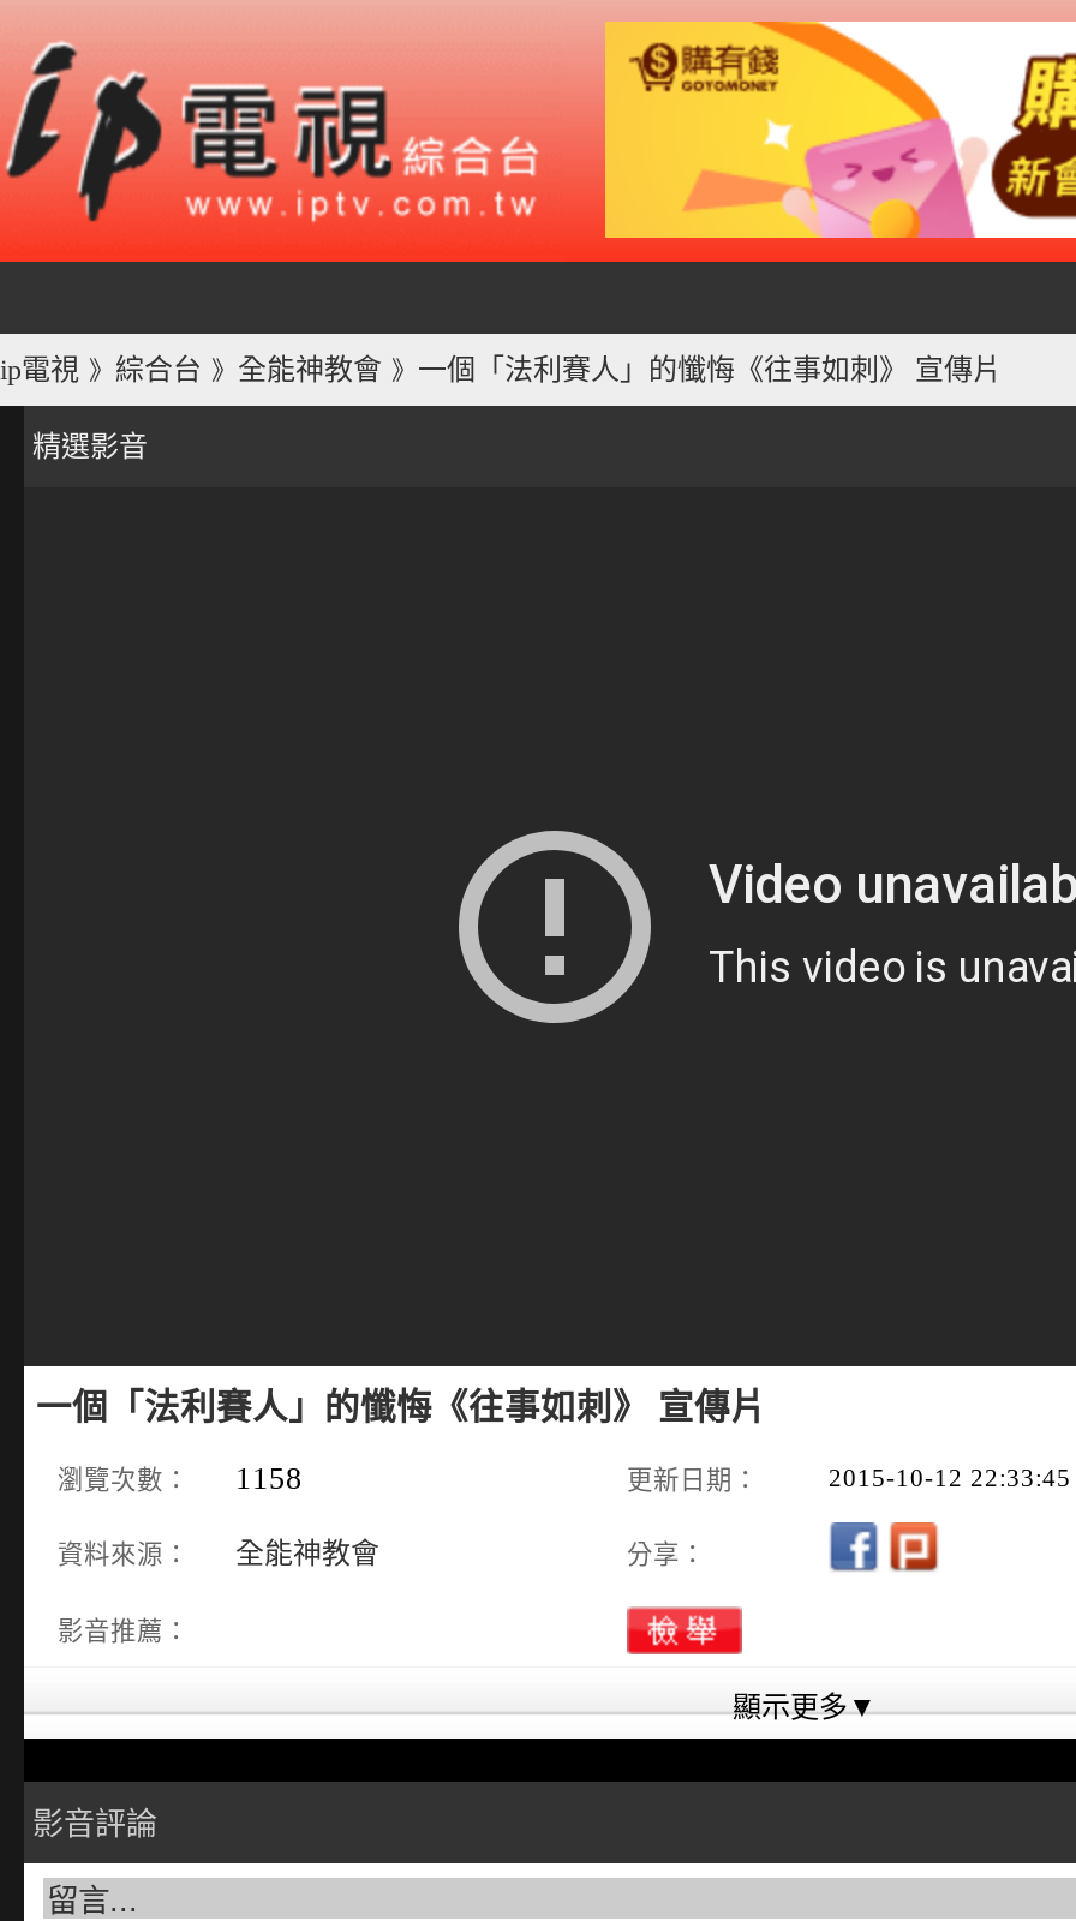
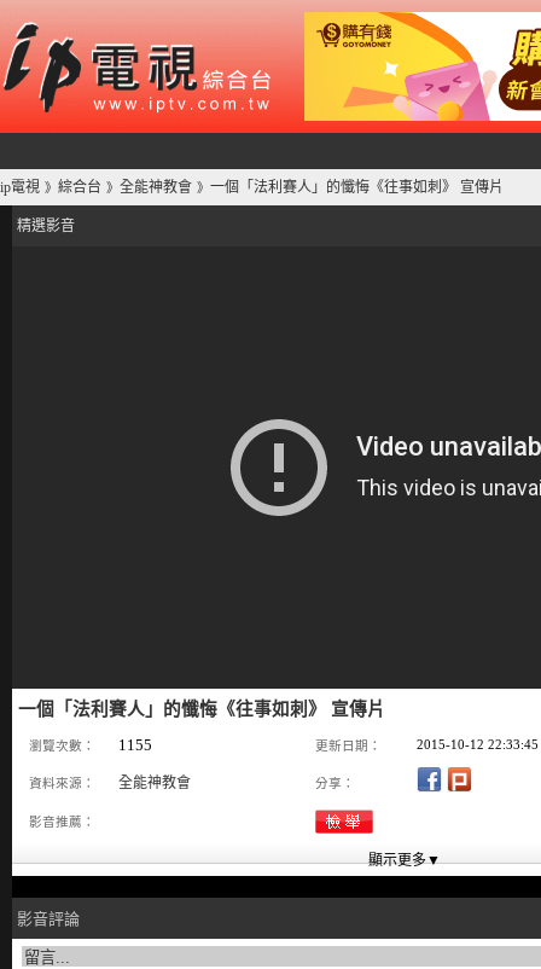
- 瀏覽次數： 1158
+ 瀏覽次數： 1155
